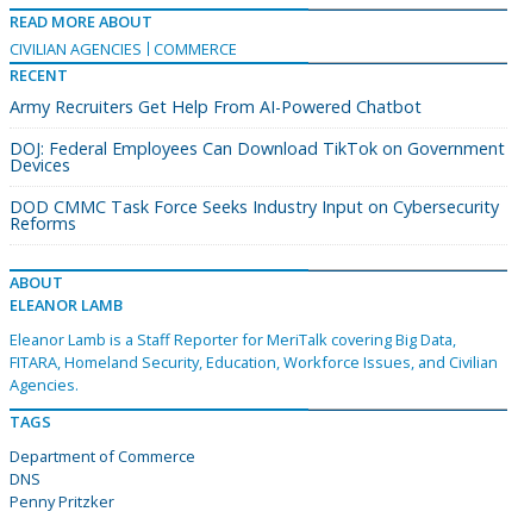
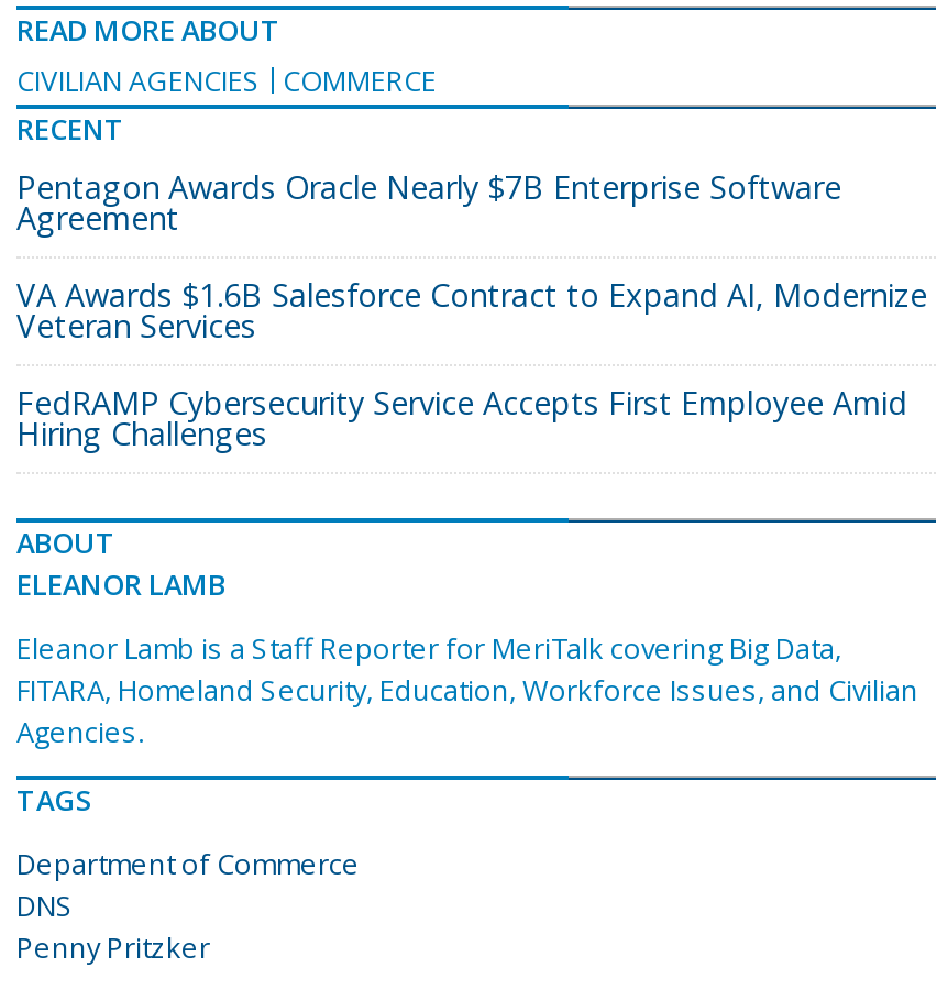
- Army Recruiters Get Help From AI-Powered Chatbot
+ Pentagon Awards Oracle Nearly $7B Enterprise Software
+ Agreement

- DOJ: Federal Employees Can Download TikTok on Government
- Devices
+ VA Awards $1.6B Salesforce Contract to Expand AI, Modernize
+ Veteran Services

- DOD CMMC Task Force Seeks Industry Input on Cybersecurity
- Reforms
+ FedRAMP Cybersecurity Service Accepts First Employee Amid
+ Hiring Challenges
